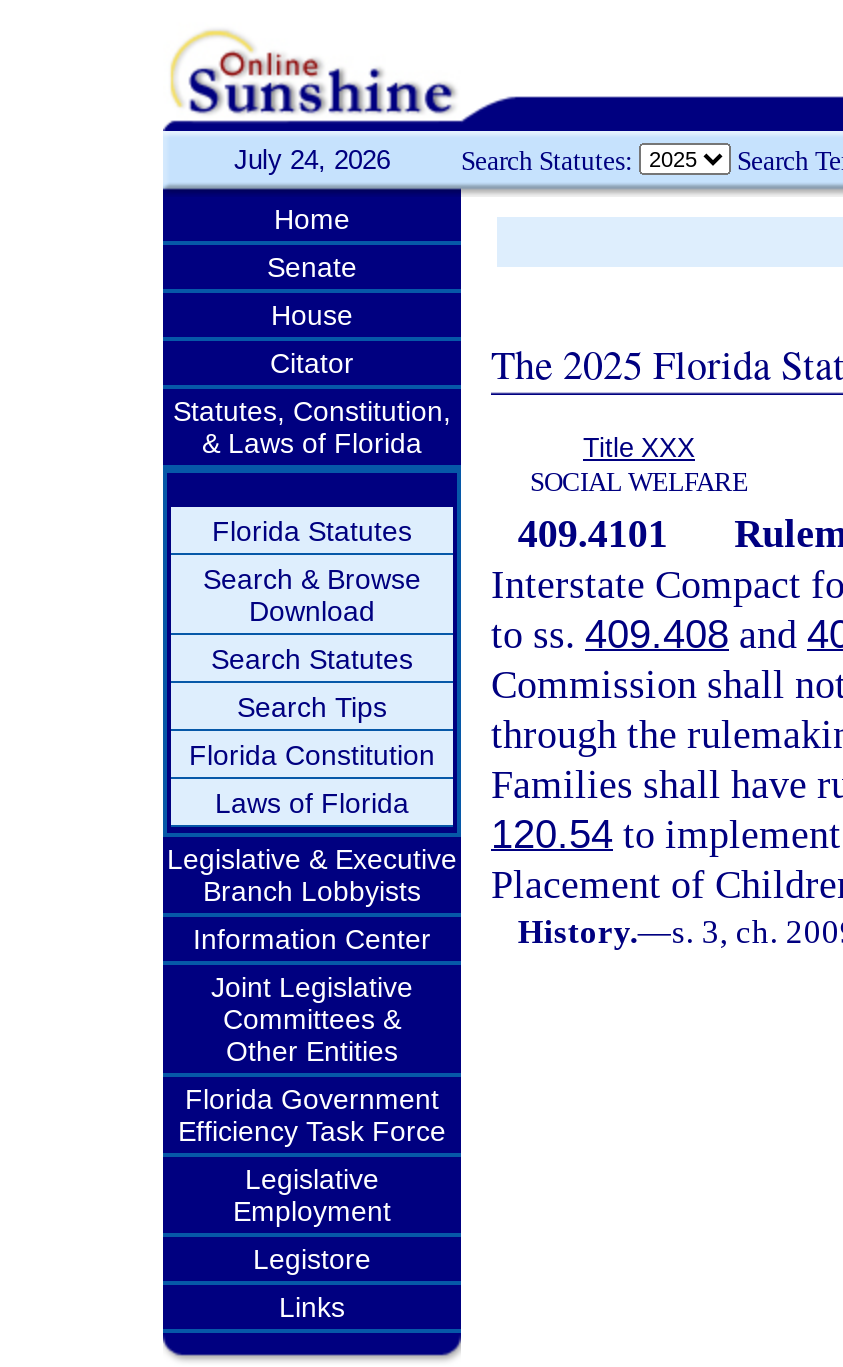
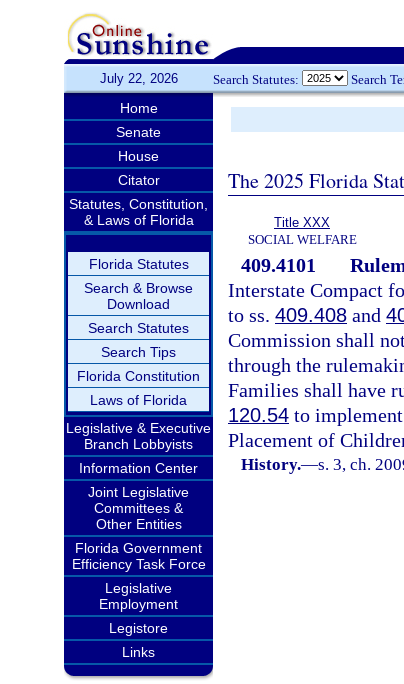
- July 24, 2026
+ July 22, 2026
